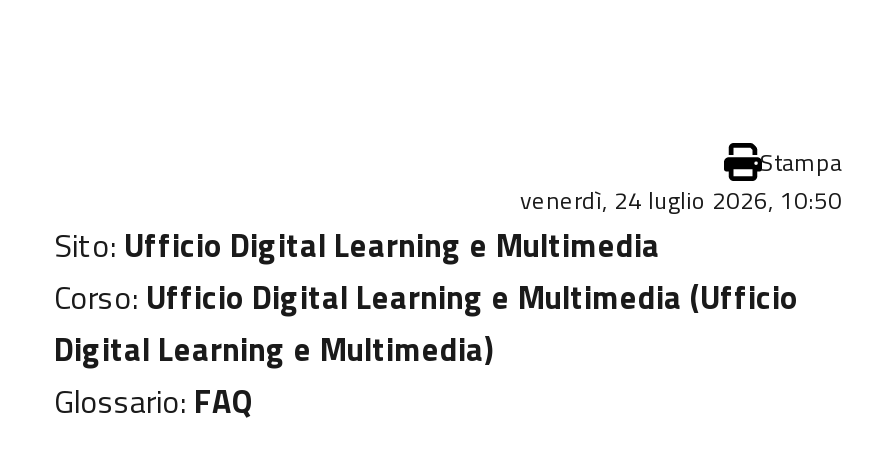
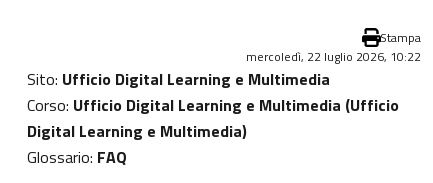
- venerdì, 24 luglio 2026, 10:50
+ mercoledì, 22 luglio 2026, 10:22
